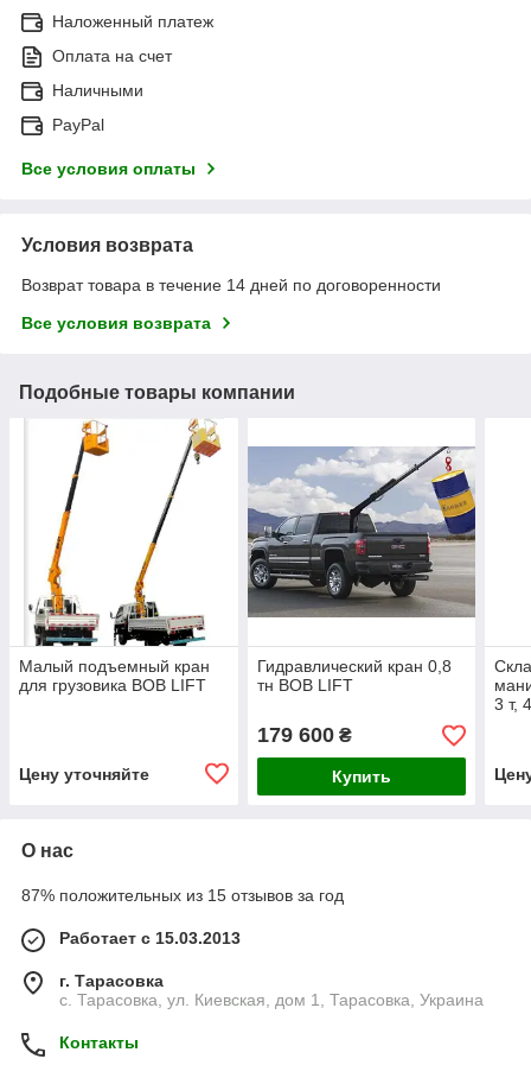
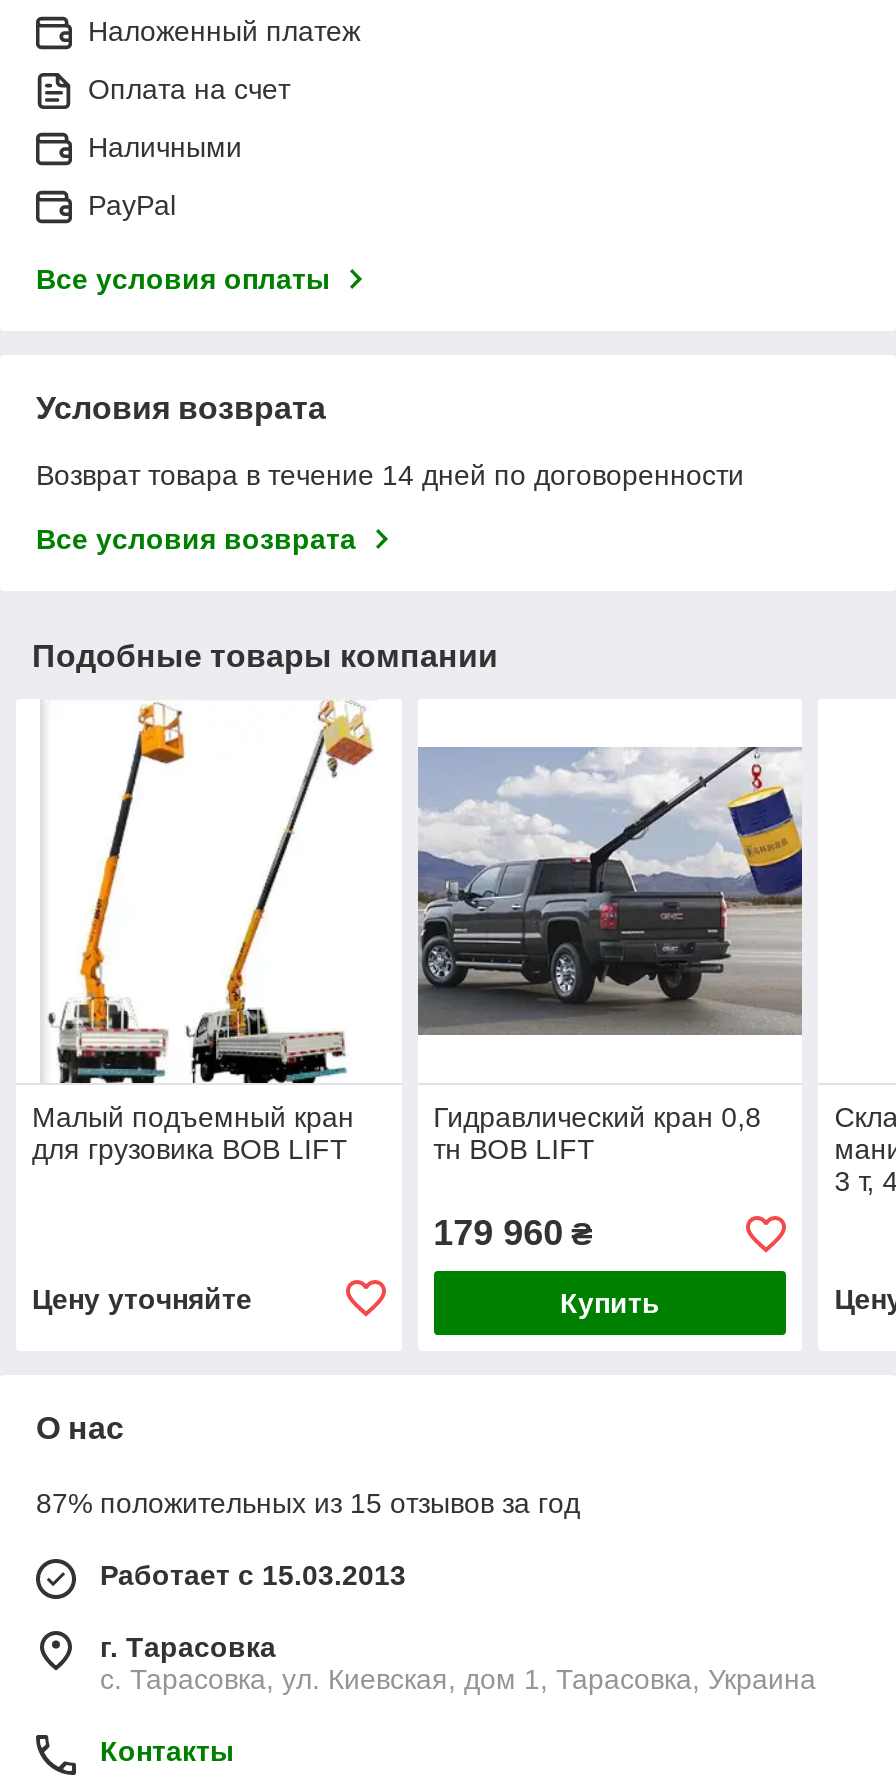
- 179 600 ₴
+ 179 960 ₴
